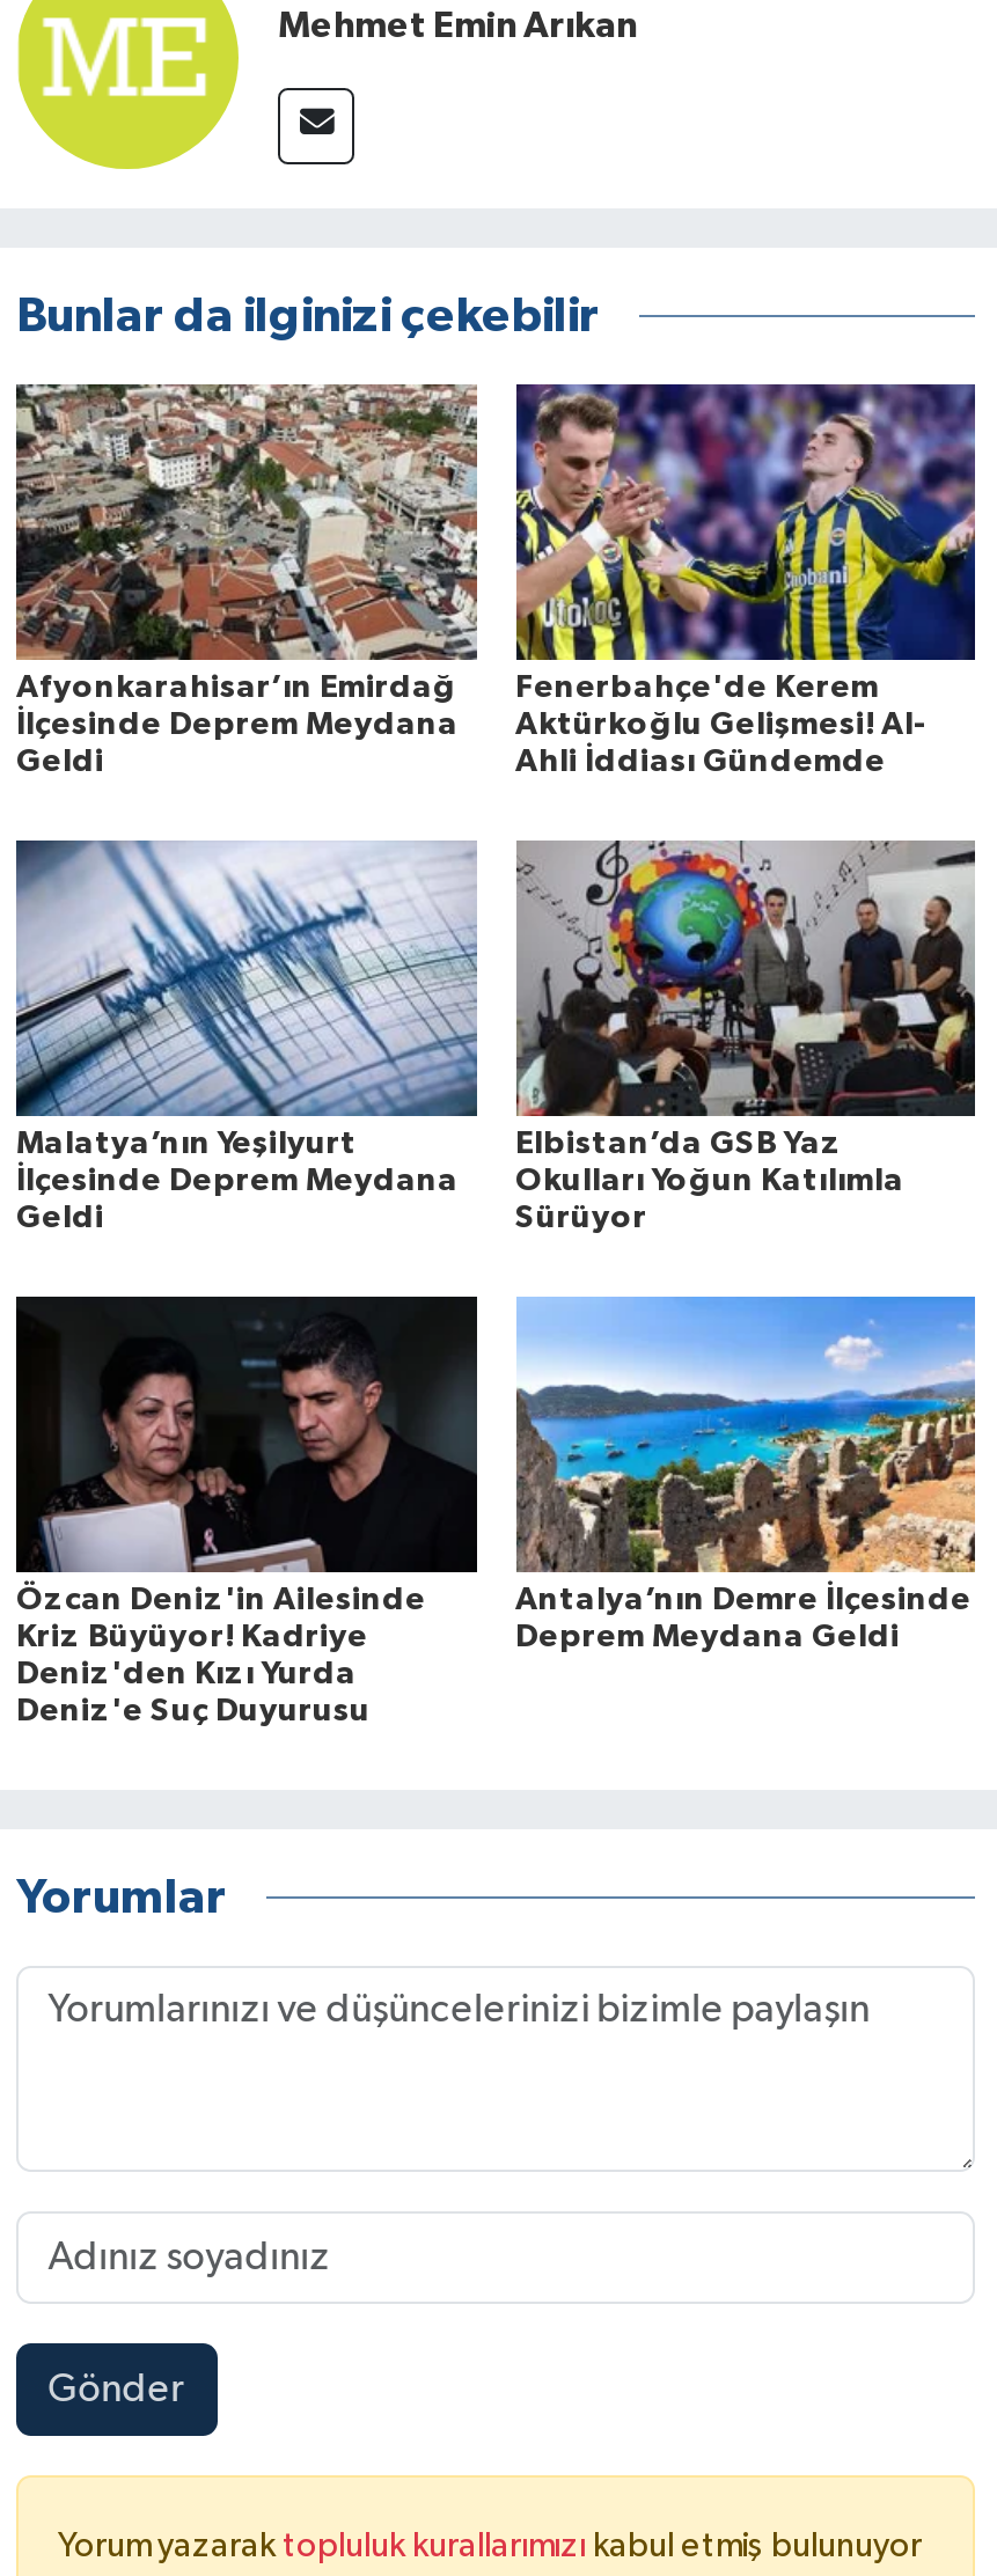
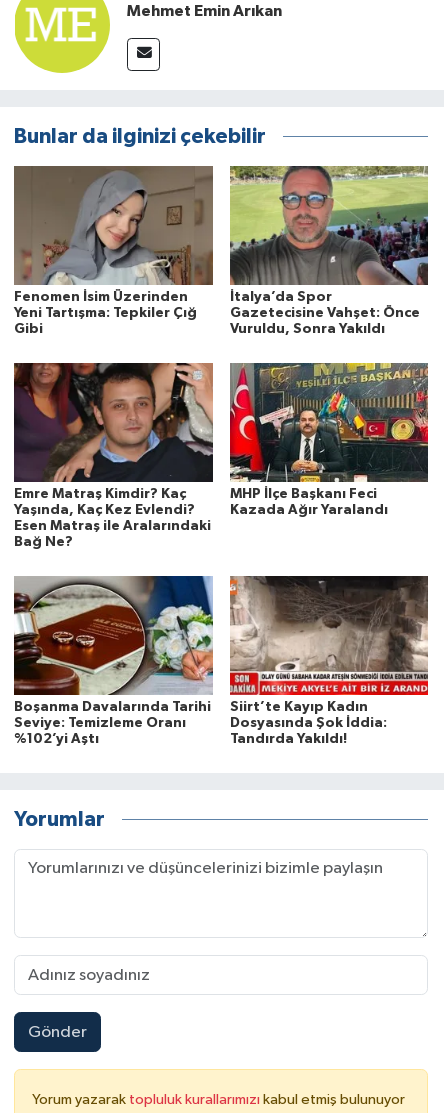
- [image]
- Afyonkarahisar’ın Emirdağ
- İlçesinde Deprem Meydana
- Geldi
+ [image]
+ Fenomen İsim Üzerinden
+ Yeni Tartışma: Tepkiler Çığ
+ Gibi

- [image]
- Fenerbahçe'de Kerem
- Aktürkoğlu Gelişmesi! Al-
- Ahli İddiası Gündemde
+ [image]
+ İtalya’da Spor
+ Gazetecisine Vahşet: Önce
+ Vuruldu, Sonra Yakıldı

- [image]
- Malatya’nın Yeşilyurt
- İlçesinde Deprem Meydana
- Geldi
+ [image]
+ Emre Matraş Kimdir? Kaç
+ Yaşında, Kaç Kez Evlendi?
+ Esen Matraş ile Aralarındaki
+ Bağ Ne?

- [image]
- Elbistan’da GSB Yaz
- Okulları Yoğun Katılımla
- Sürüyor
+ [image]
+ MHP İlçe Başkanı Feci
+ Kazada Ağır Yaralandı

- [image]
- Özcan Deniz'in Ailesinde
- Kriz Büyüyor! Kadriye
- Deniz'den Kızı Yurda
- Deniz'e Suç Duyurusu
+ [image]
+ Boşanma Davalarında Tarihi
+ Seviye: Temizleme Oranı
+ %102’yi Aştı

- [image]
- Antalya’nın Demre İlçesinde
- Deprem Meydana Geldi
+ [image]
+ Siirt’te Kayıp Kadın
+ Dosyasında Şok İddia:
+ Tandırda Yakıldı!
